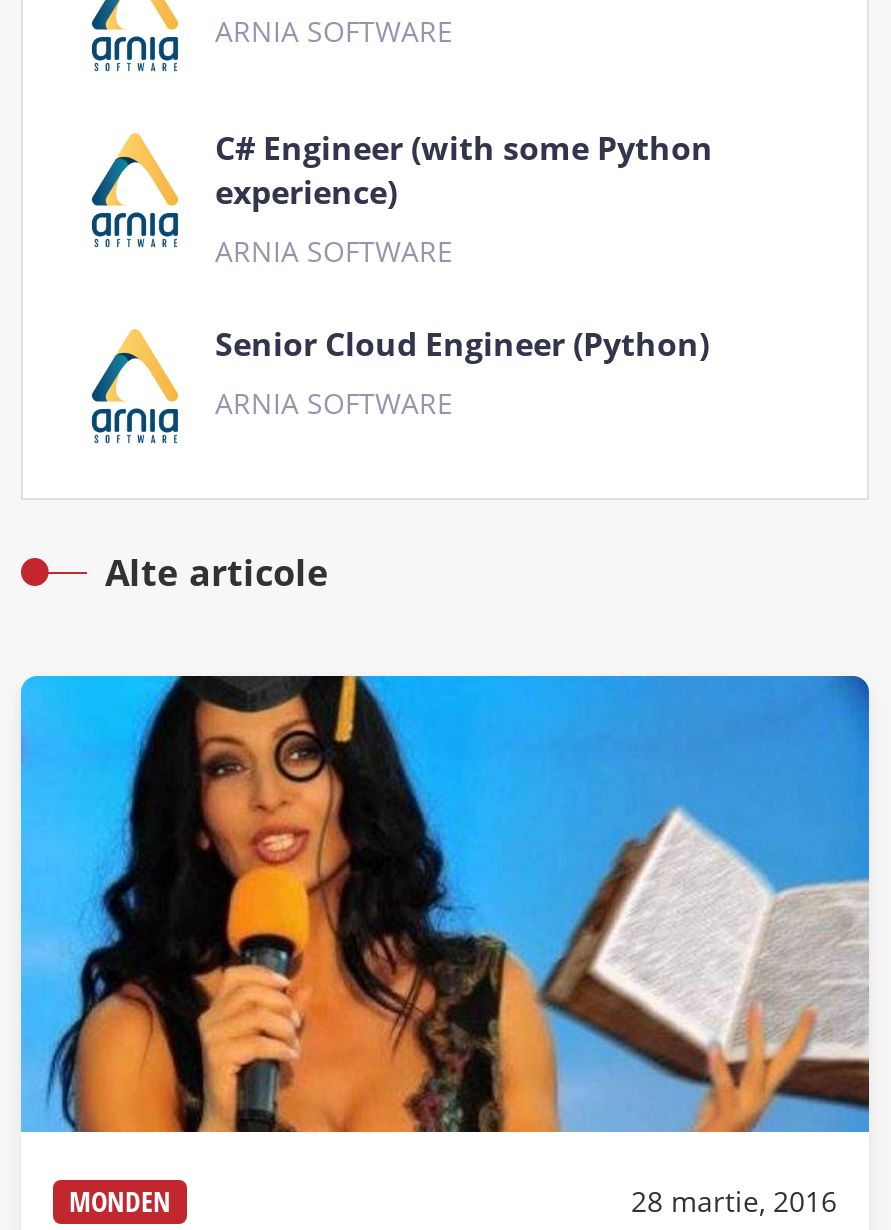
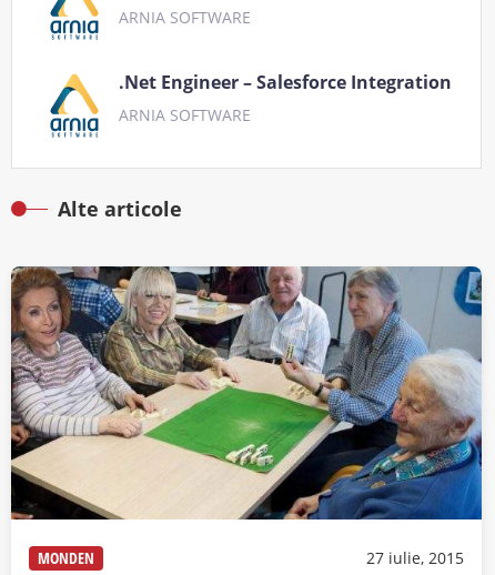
- C# Engineer (with some Python
- experience)
- ARNIA SOFTWARE
- Senior Cloud Engineer (Python)
+ .Net Engineer – Salesforce Integration

- [image]
- 28 martie, 2016
+ [image]
+ 27 iulie, 2015
